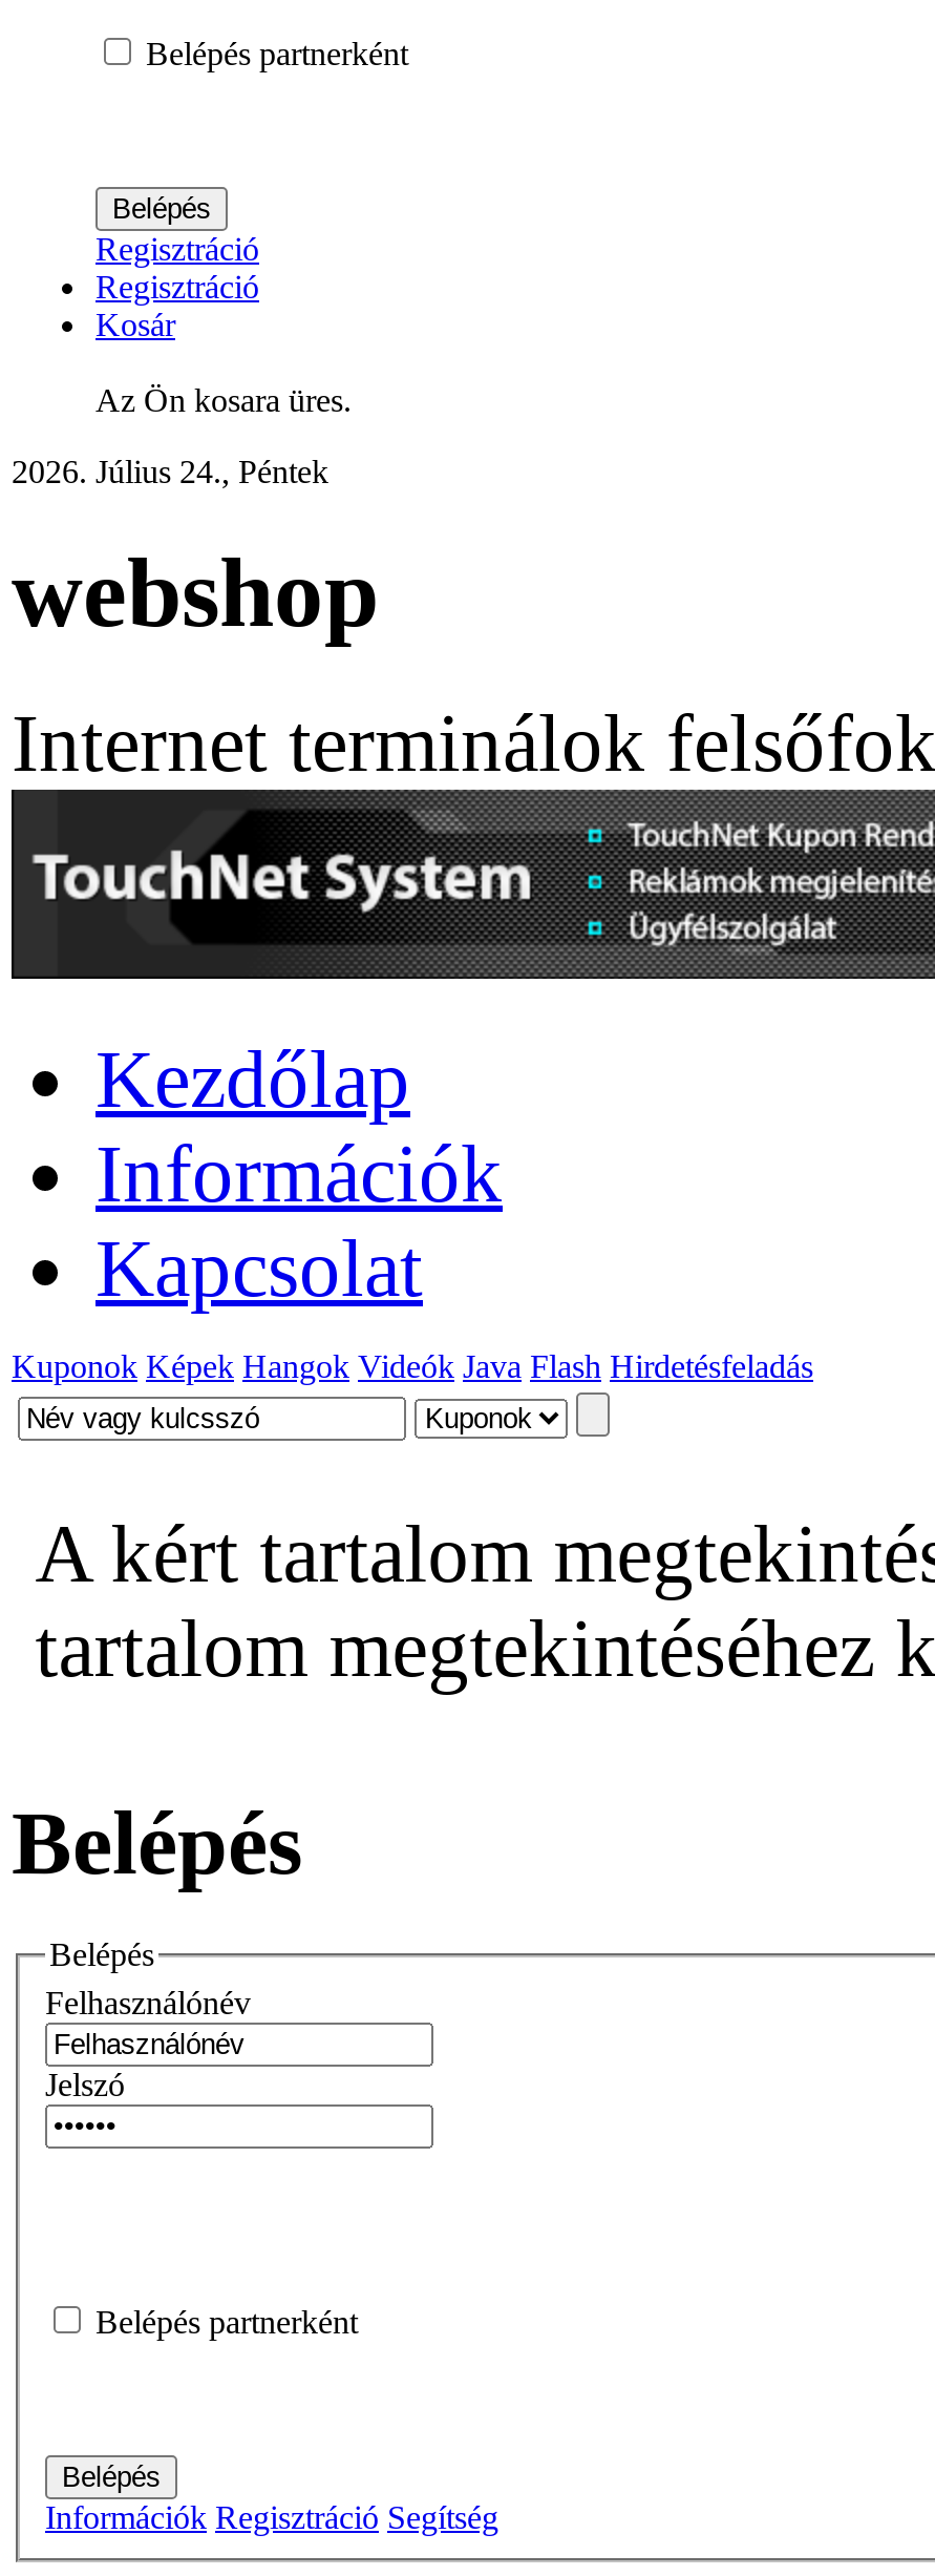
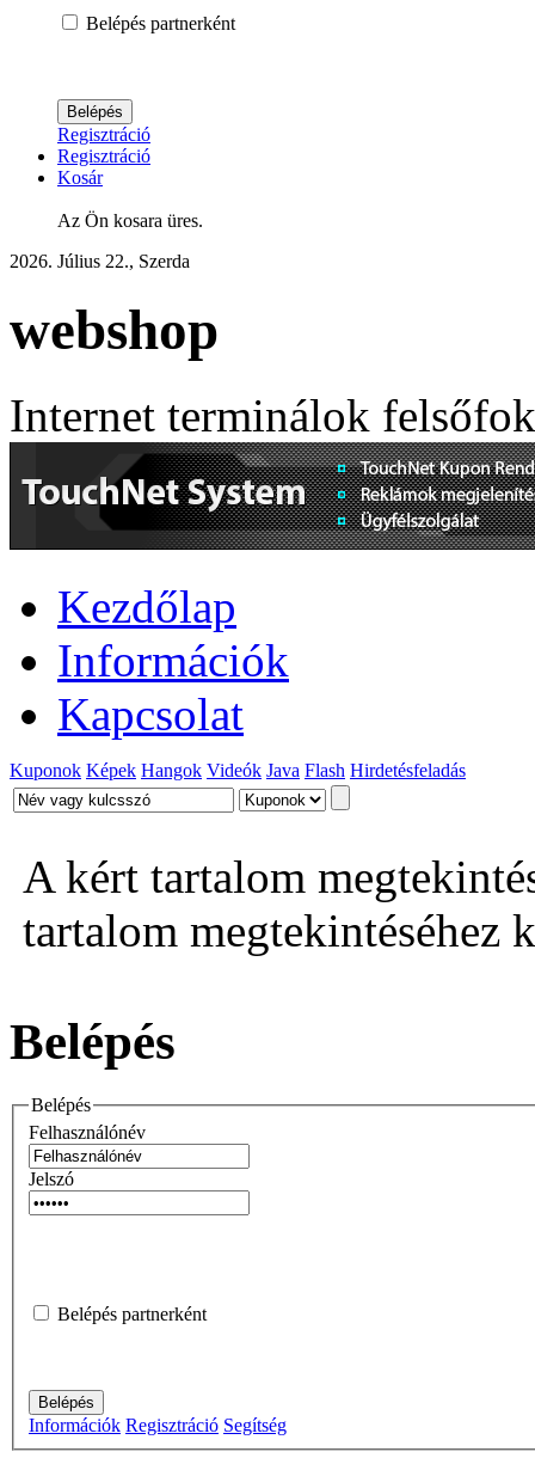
- 2026. Július 24., Péntek
+ 2026. Július 22., Szerda
